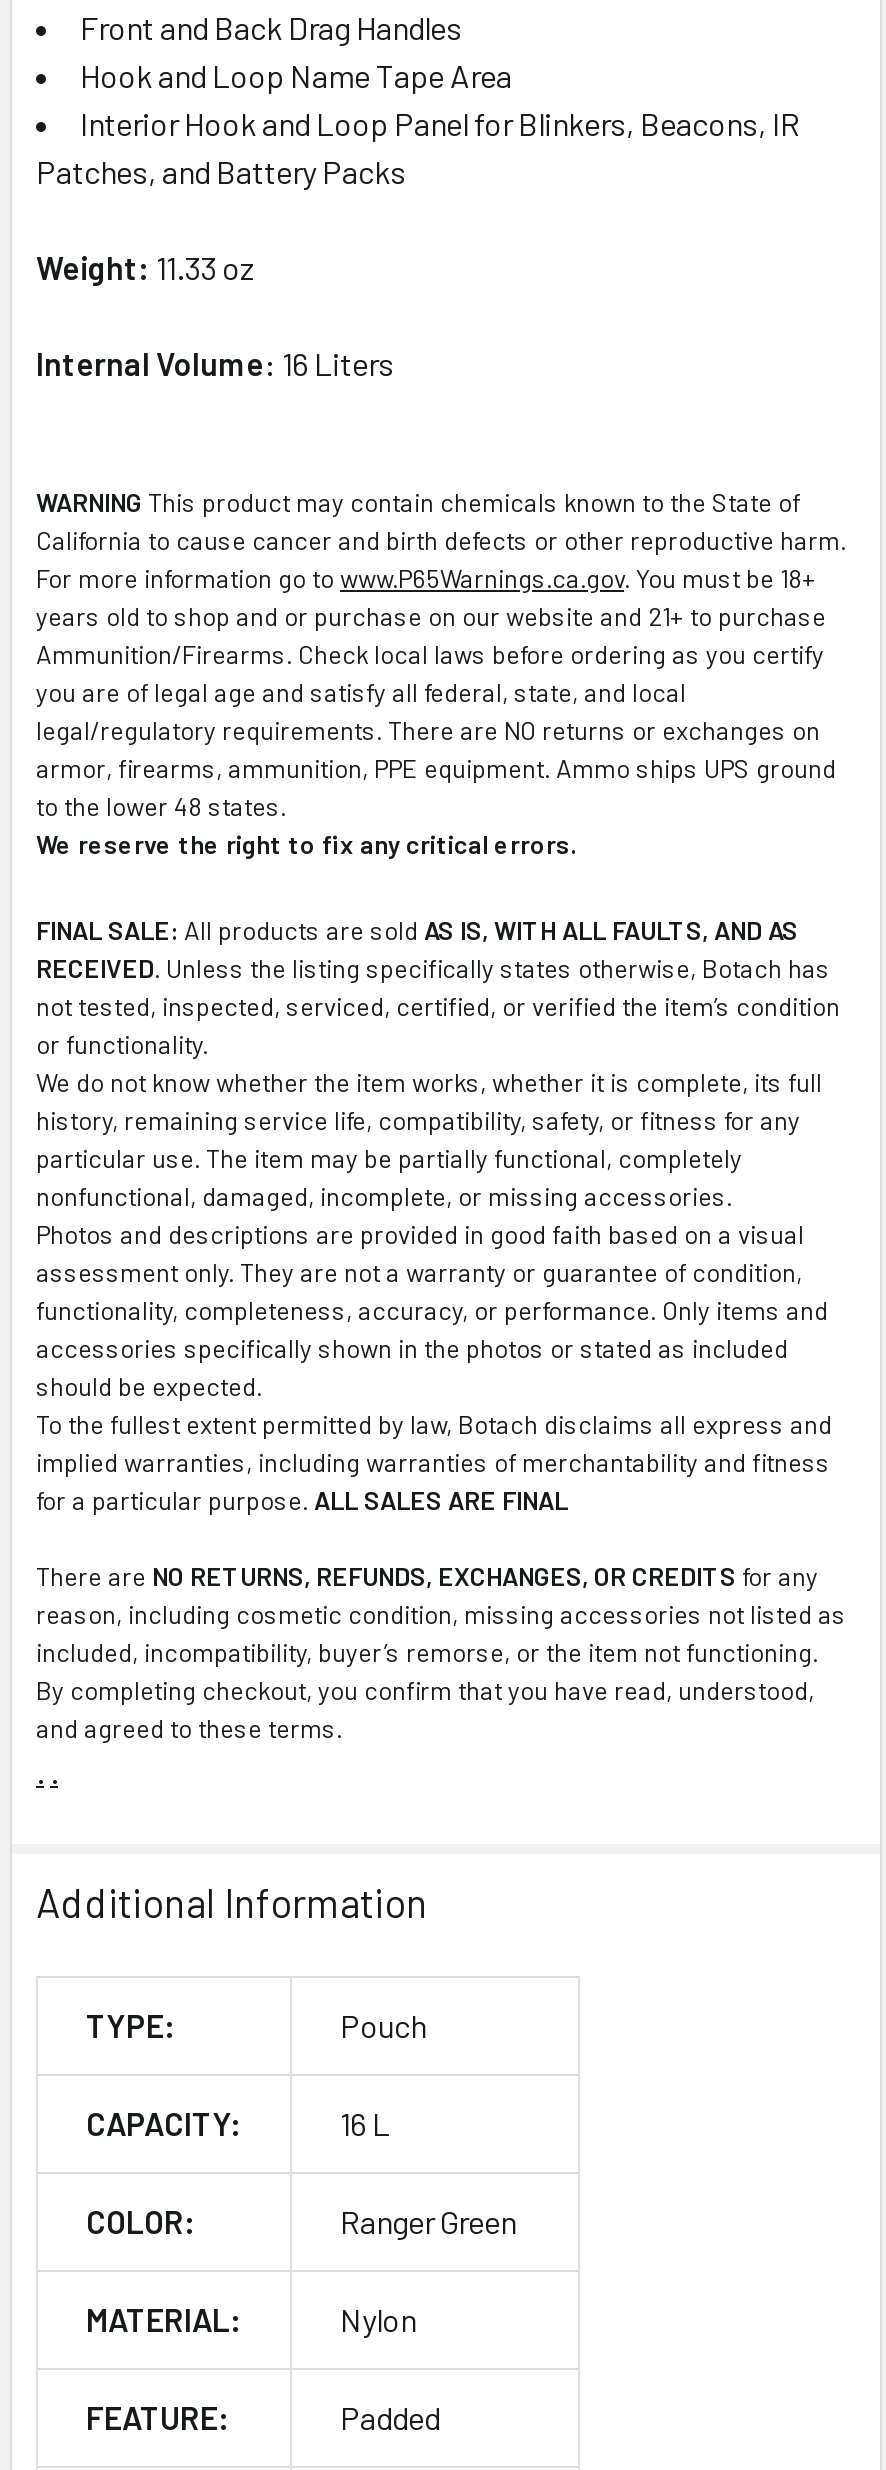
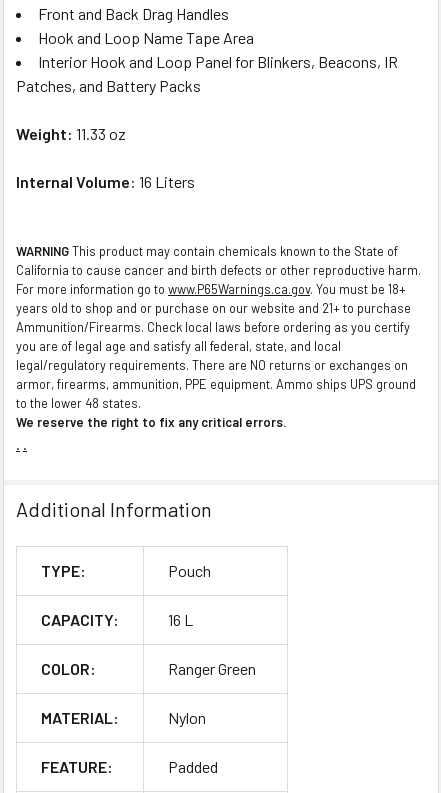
- FINAL SALE: All products are sold AS IS, WITH ALL FAULTS, AND AS
- RECEIVED. Unless the listing specifically states otherwise, Botach has
- not tested, inspected, serviced, certified, or verified the item’s condition
- or functionality.
- We do not know whether the item works, whether it is complete, its full
- history, remaining service life, compatibility, safety, or fitness for any
- particular use. The item may be partially functional, completely
- nonfunctional, damaged, incomplete, or missing accessories.
- Photos and descriptions are provided in good faith based on a visual
- assessment only. They are not a warranty or guarantee of condition,
- functionality, completeness, accuracy, or performance. Only items and
- accessories specifically shown in the photos or stated as included
- should be expected.
- To the fullest extent permitted by law, Botach disclaims all express and
- implied warranties, including warranties of merchantability and fitness
- for a particular purpose. ALL SALES ARE FINAL
- There are NO RETURNS, REFUNDS, EXCHANGES, OR CREDITS for any
- reason, including cosmetic condition, missing accessories not listed as
- included, incompatibility, buyer’s remorse, or the item not functioning.
- By completing checkout, you confirm that you have read, understood,
- and agreed to these terms.
